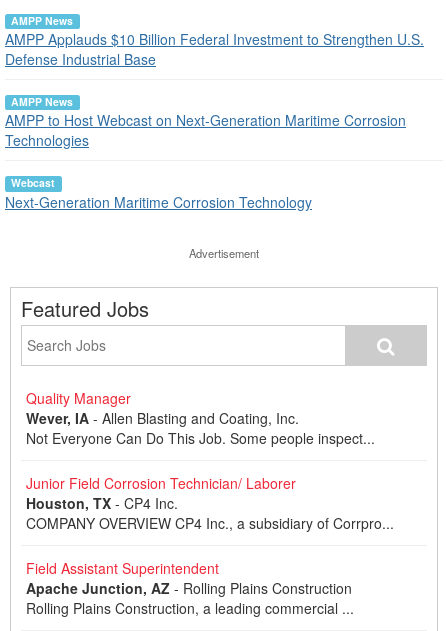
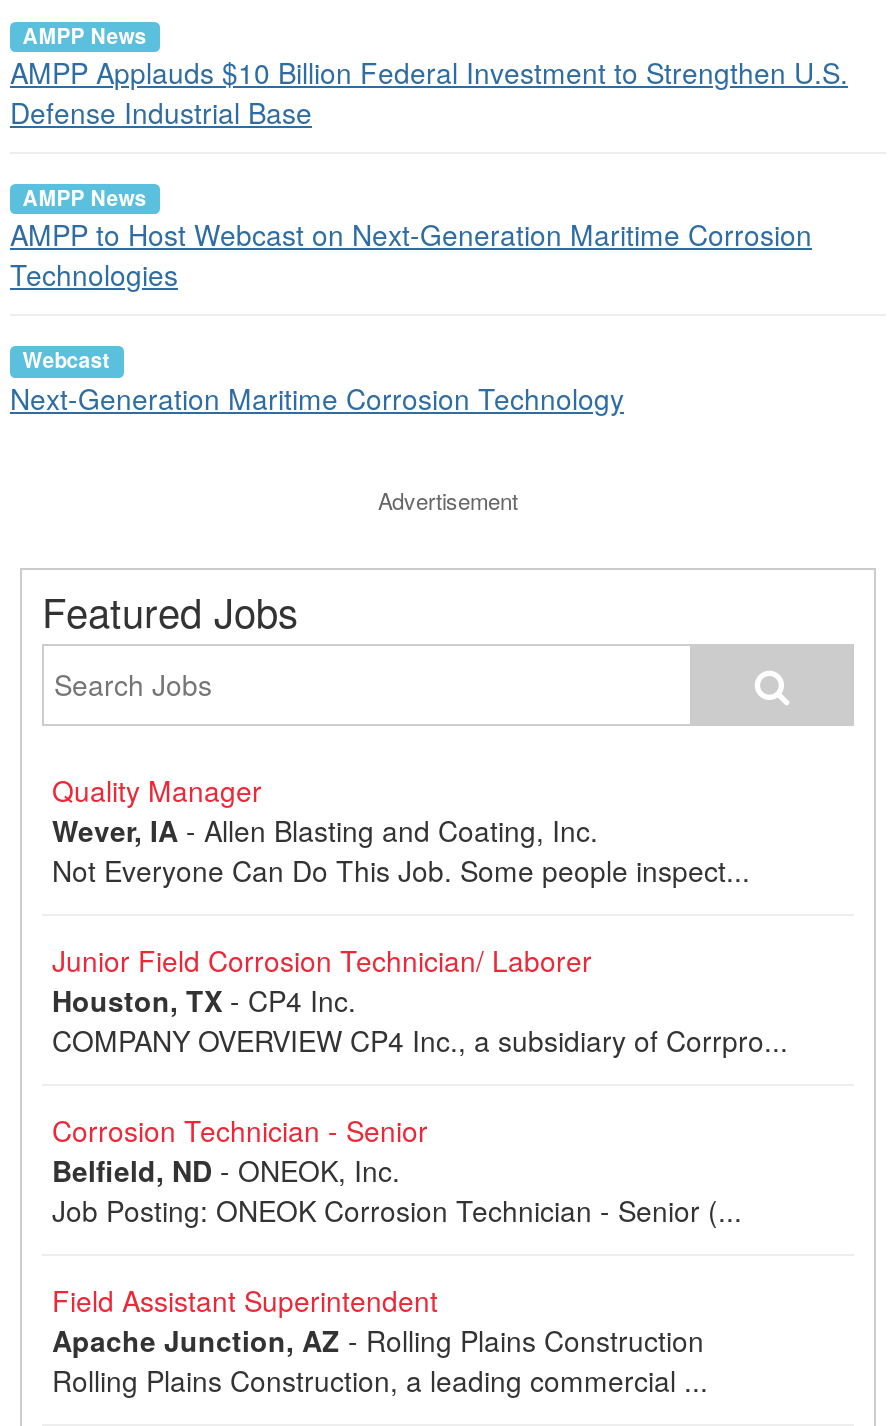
+ Corrosion Technician - Senior
+ Belfield, ND - ONEOK, Inc.
+ Job Posting: ONEOK Corrosion Technician - Senior (...
